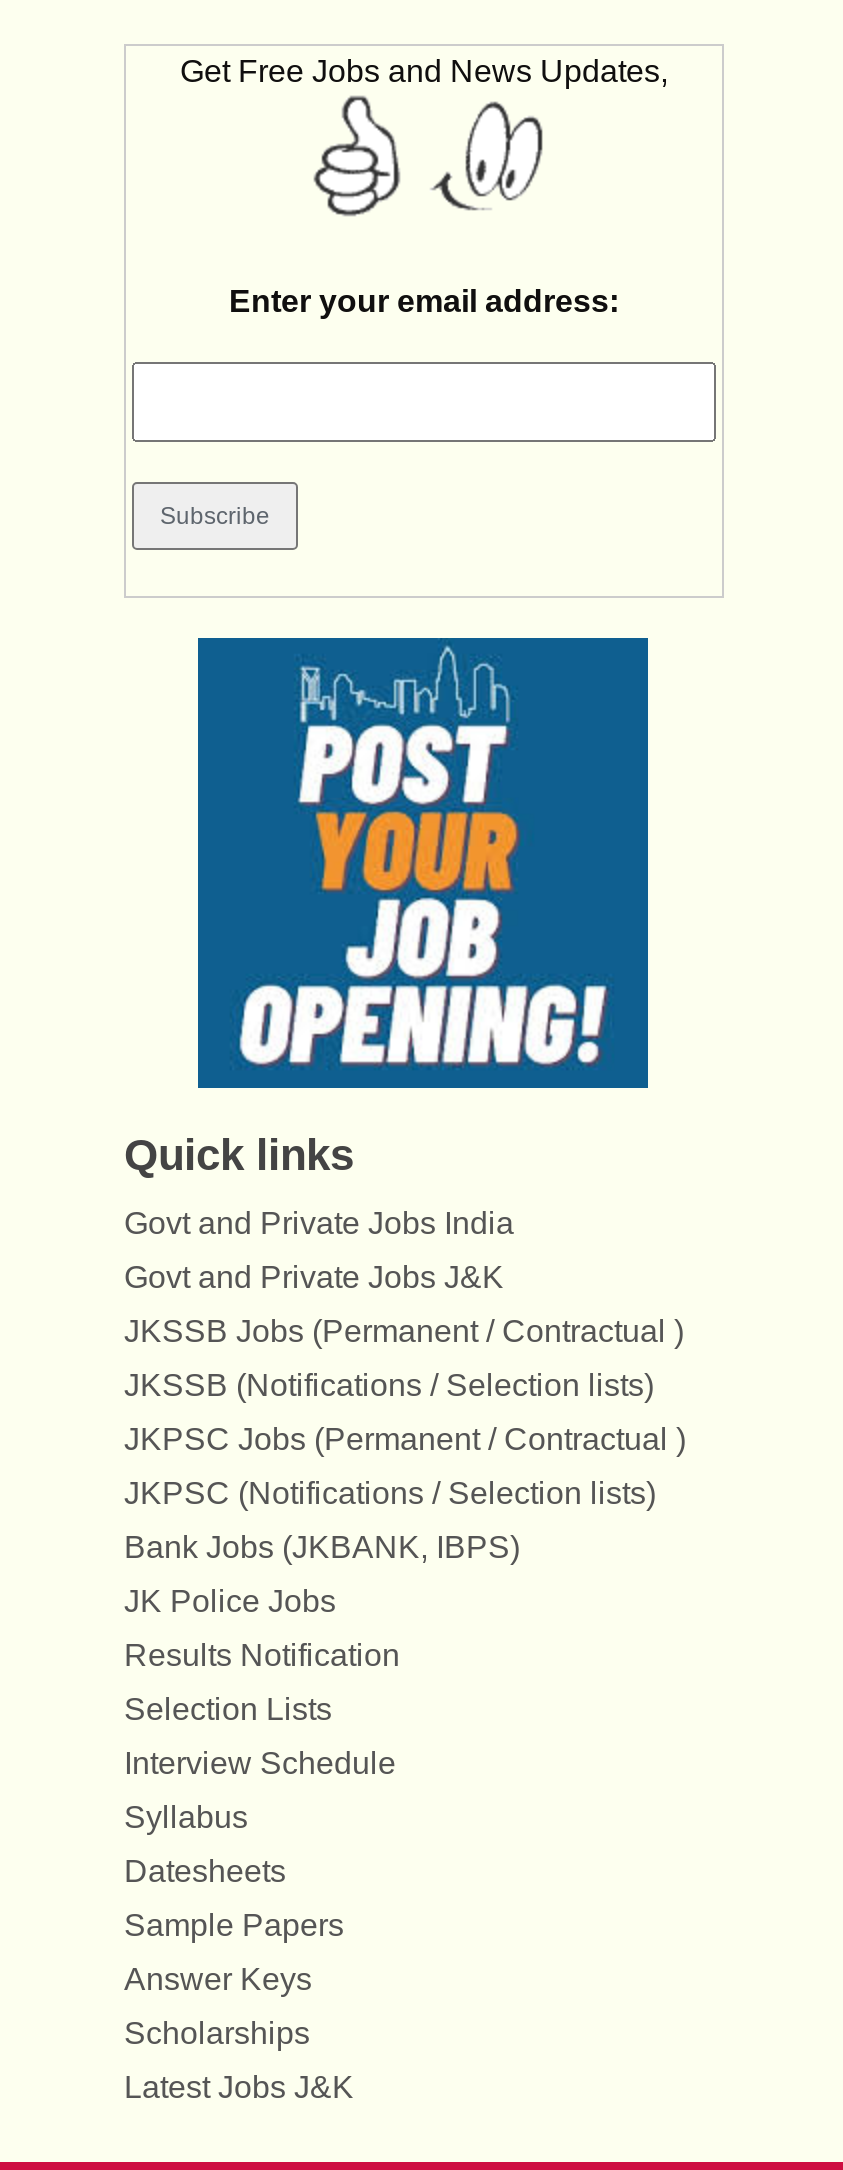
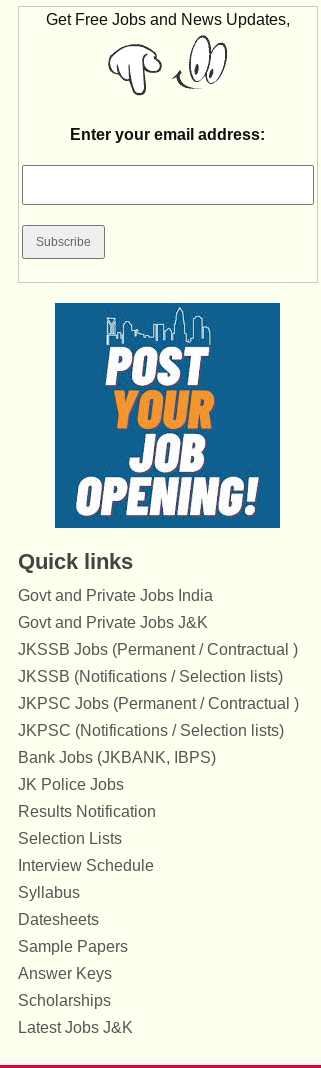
- [image]
+ [image]
